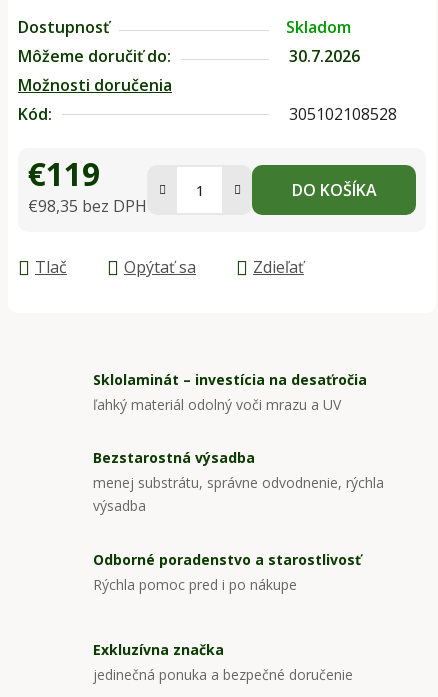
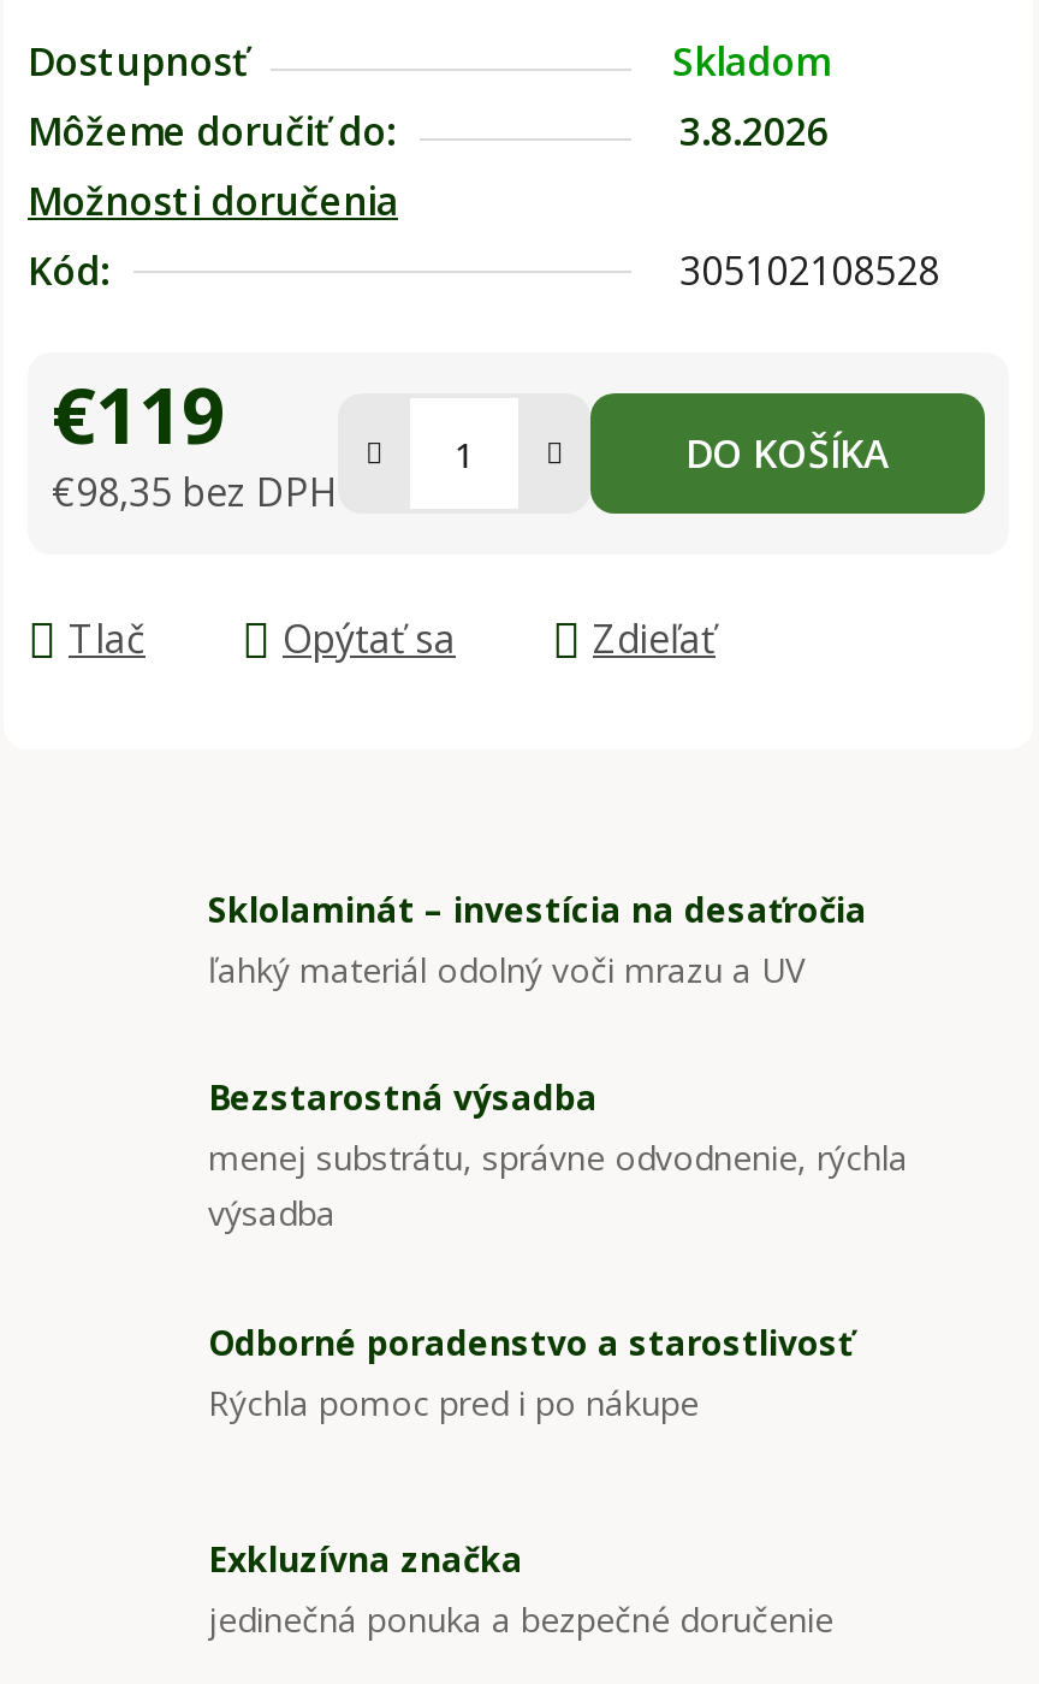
- 30.7.2026
+ 3.8.2026
